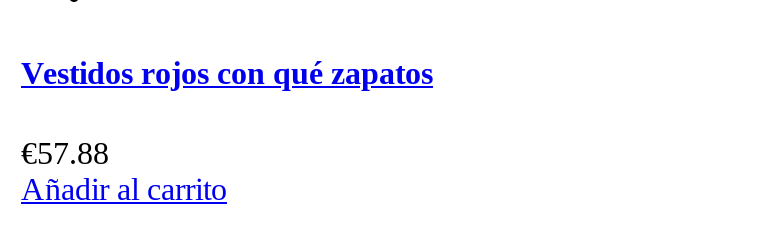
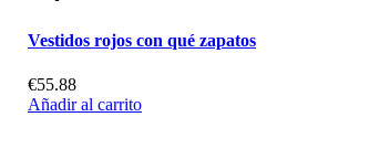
- €57.88
+ €55.88
